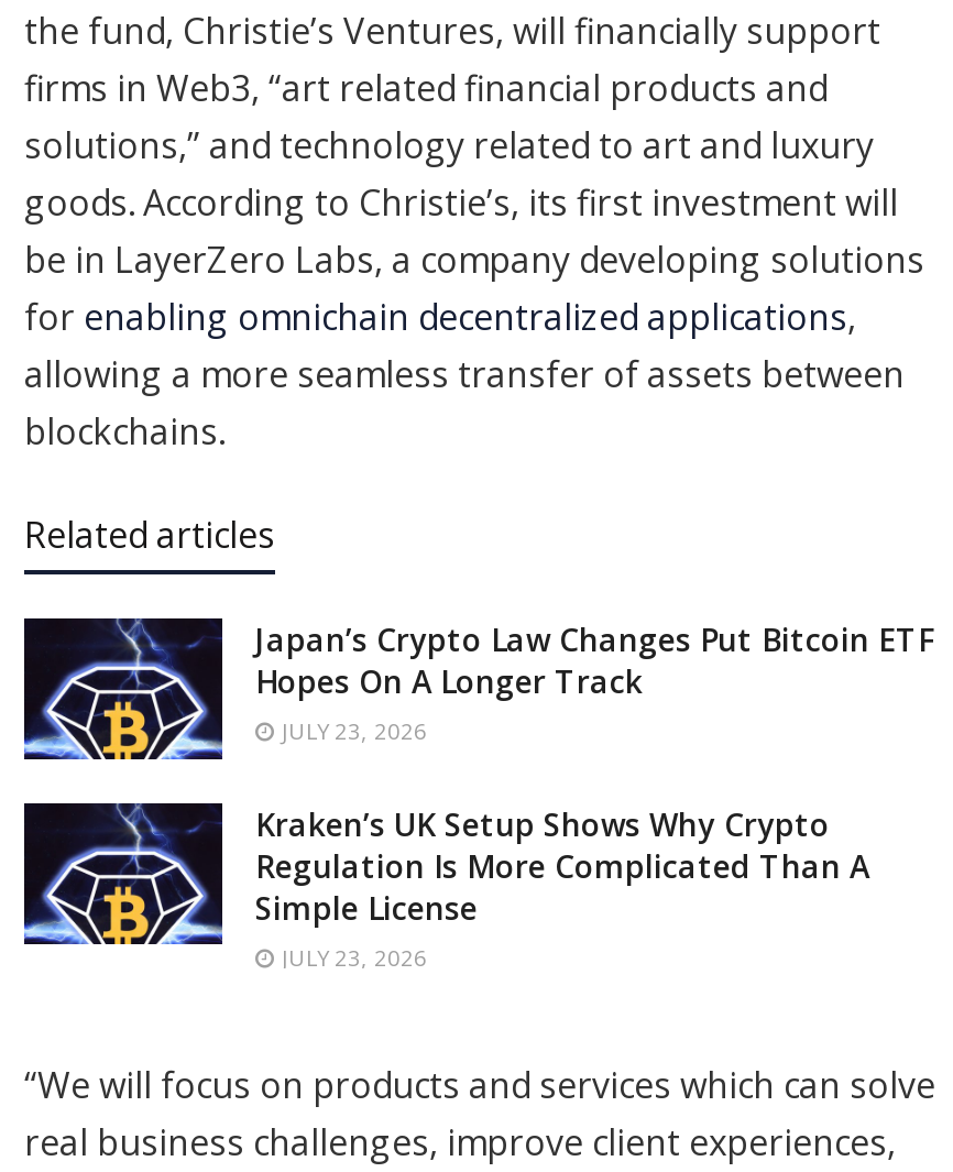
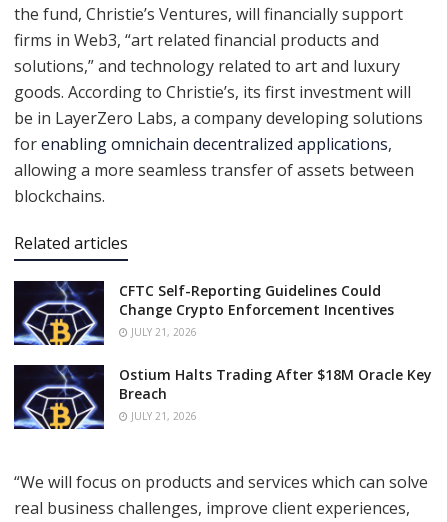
- Japan’s Crypto Law Changes Put Bitcoin ETF
- Hopes On A Longer Track
- JULY 23, 2026
+ CFTC Self-Reporting Guidelines Could
+ Change Crypto Enforcement Incentives
+ JULY 21, 2026

- Kraken’s UK Setup Shows Why Crypto
- Regulation Is More Complicated Than A
- Simple License
- JULY 23, 2026
+ Ostium Halts Trading After $18M Oracle Key
+ Breach
+ JULY 21, 2026
